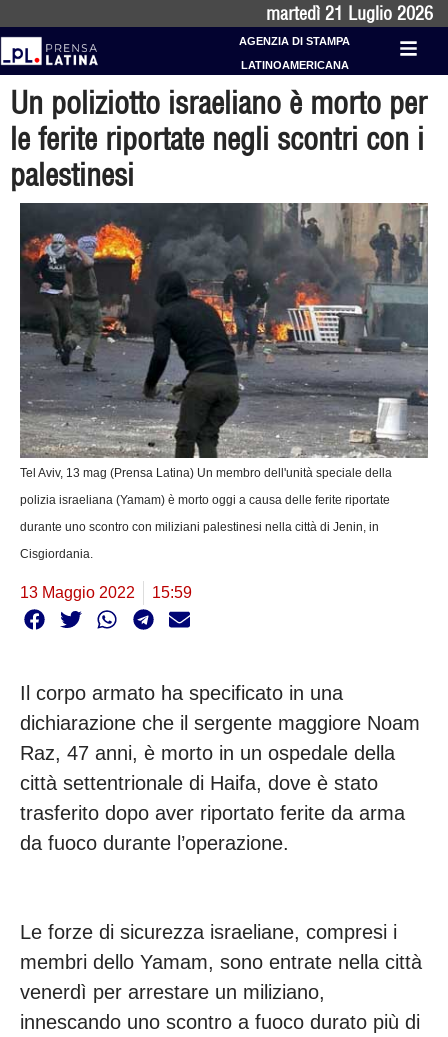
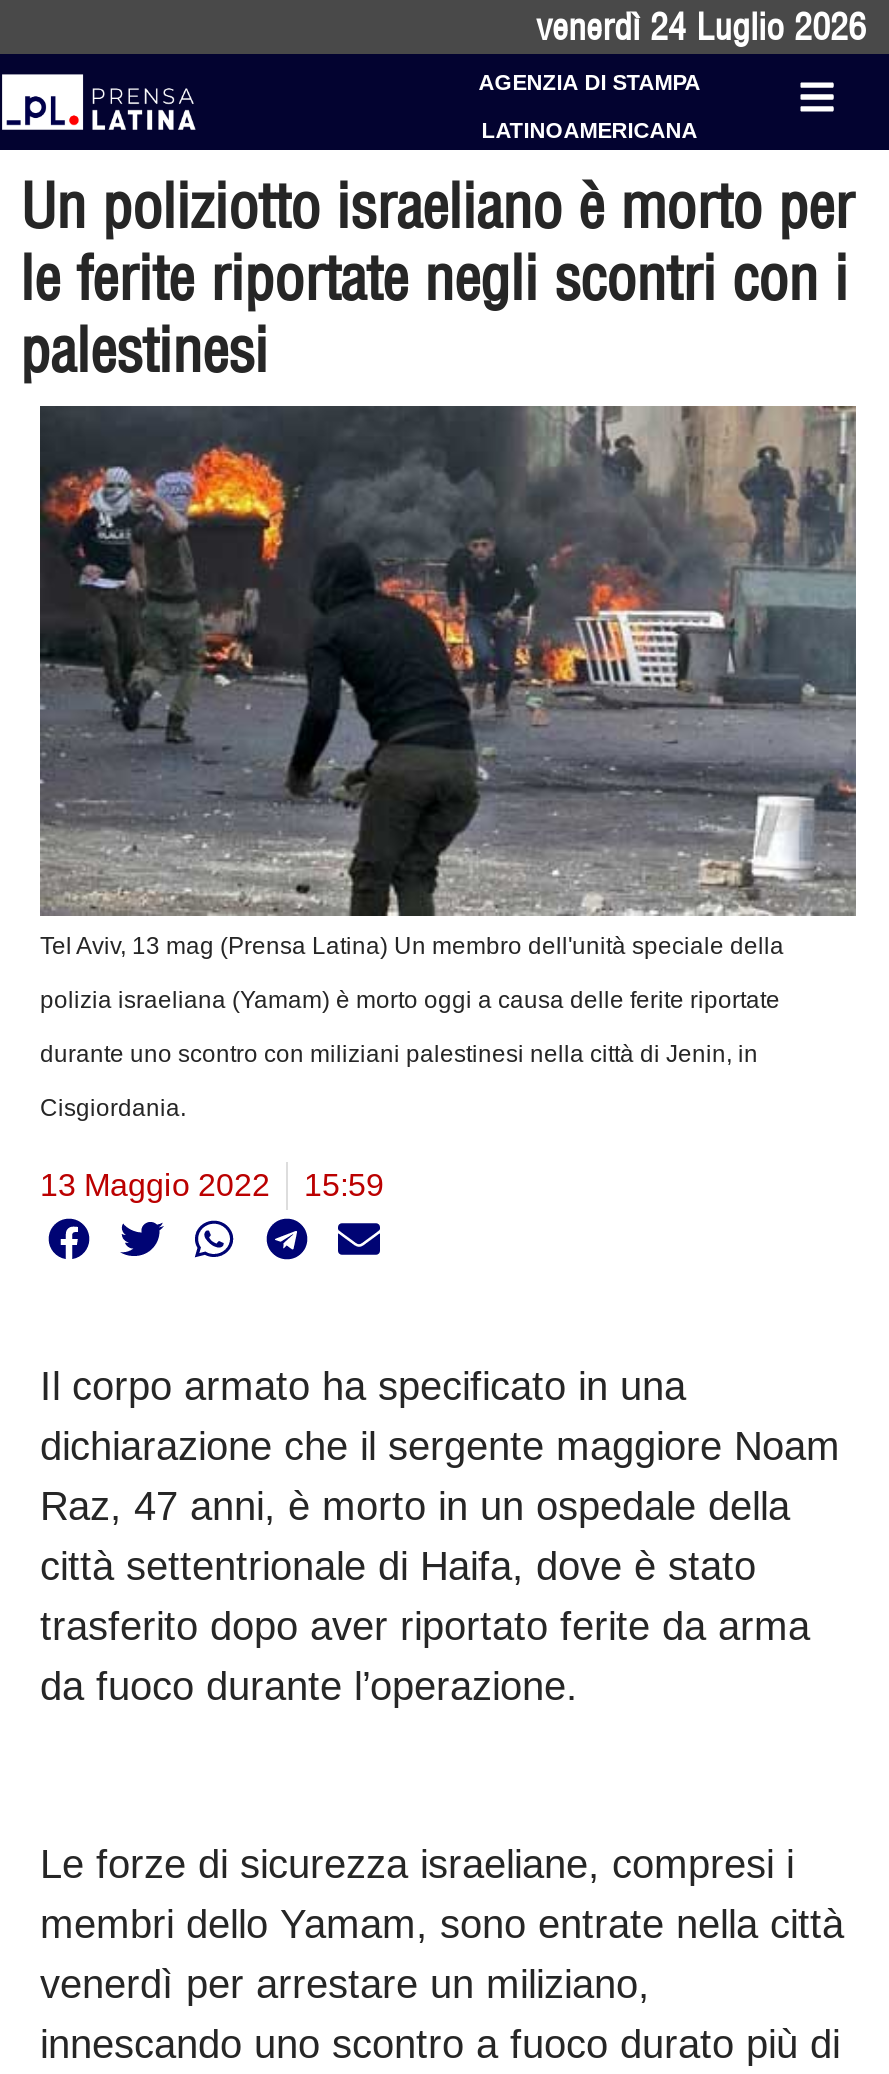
- martedì 21 Luglio 2026
+ venerdì 24 Luglio 2026
